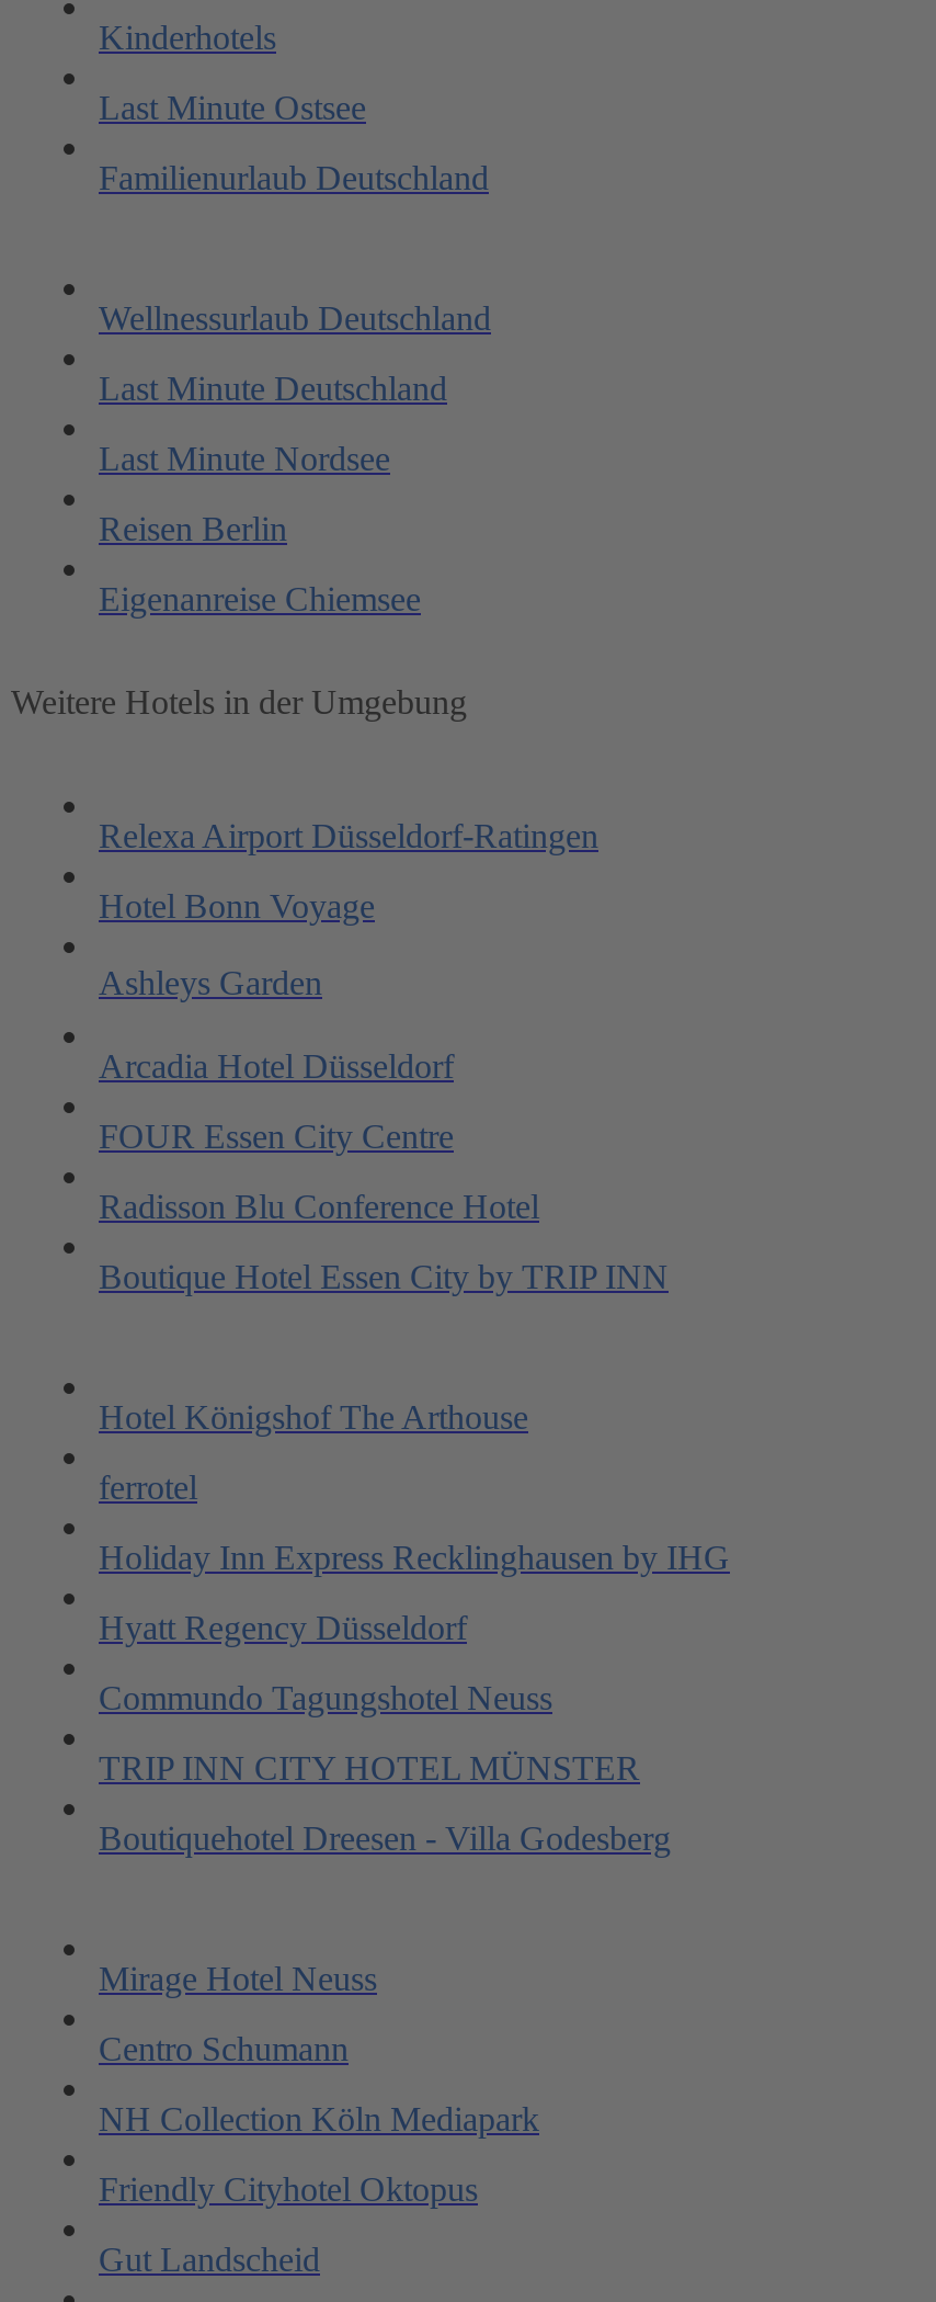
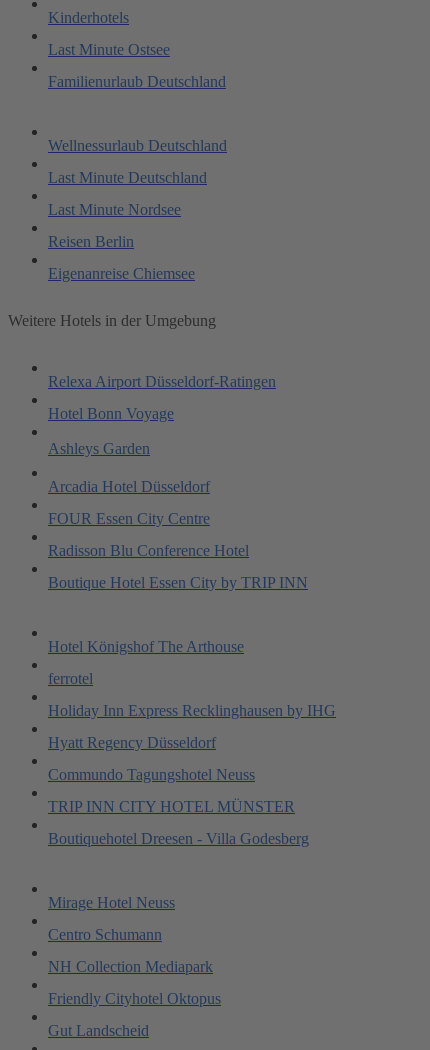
- NH Collection Köln Mediapark
+ NH Collection Mediapark
